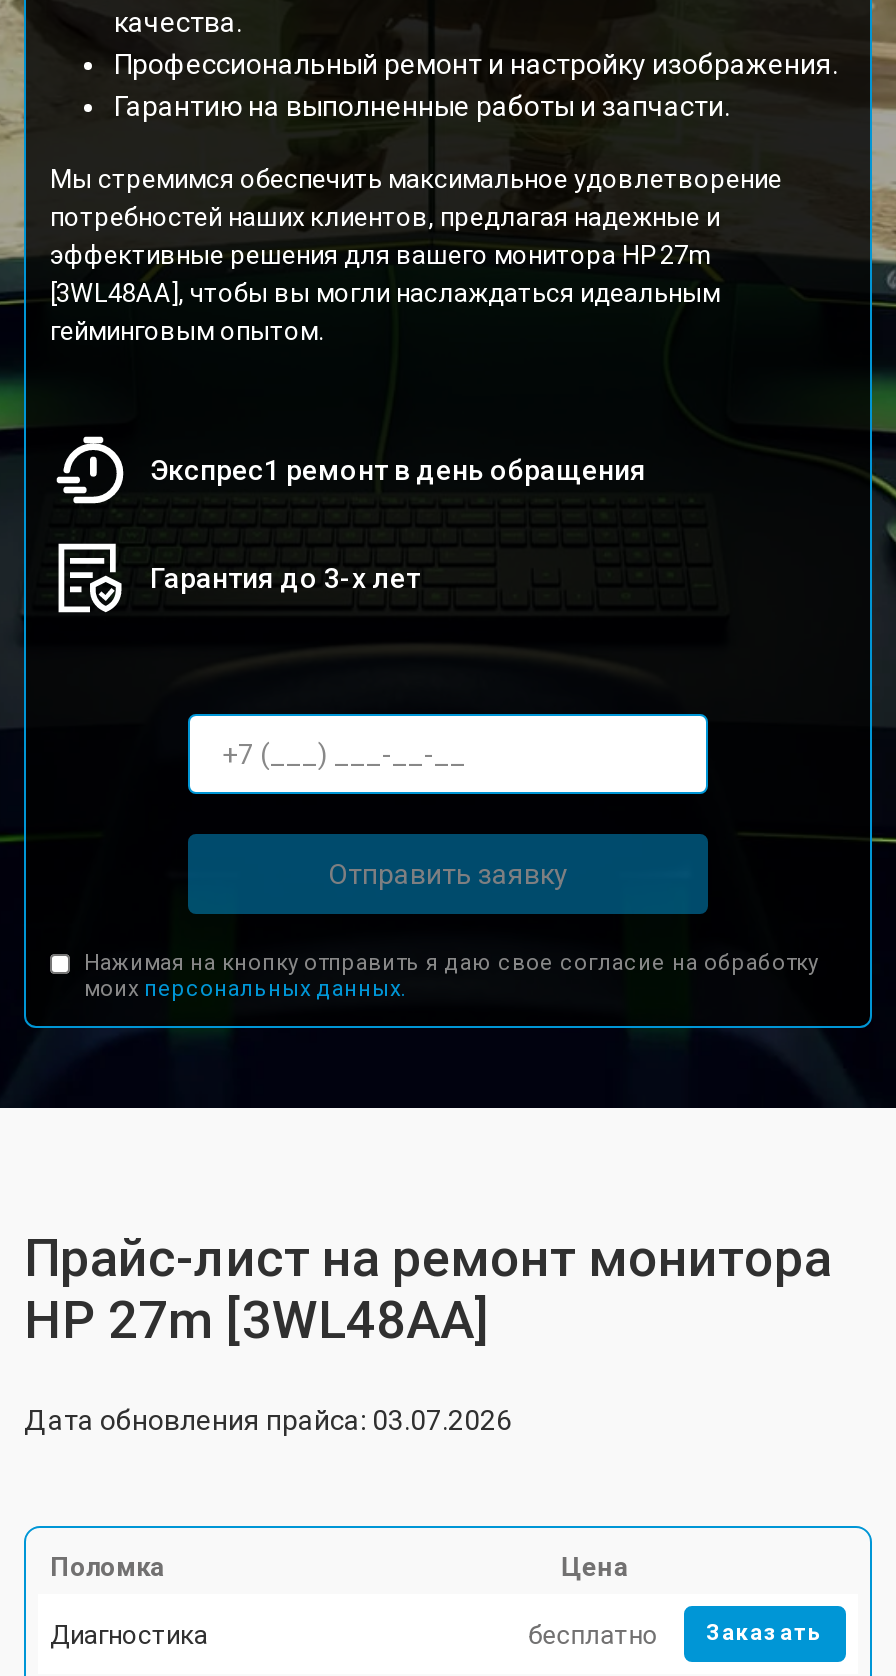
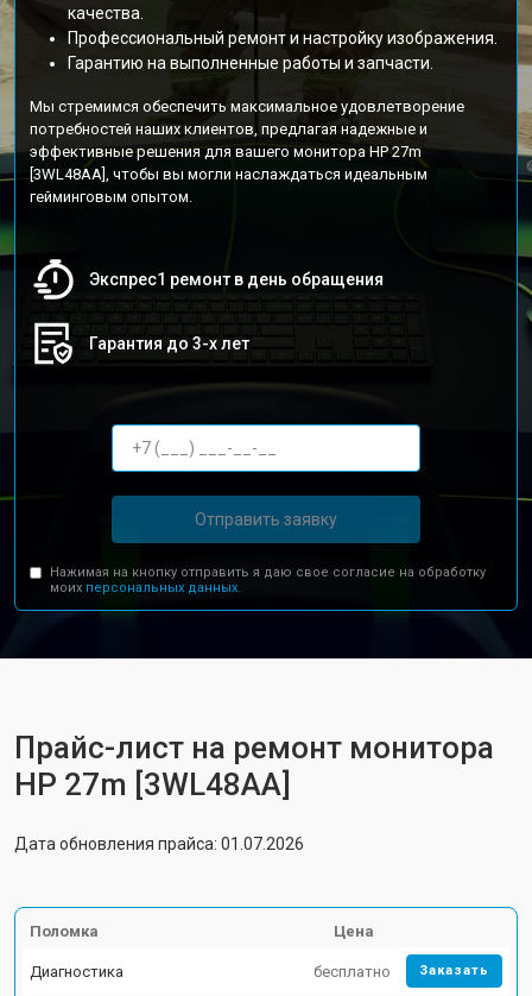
- Дата обновления прайса: 03.07.2026
+ Дата обновления прайса: 01.07.2026
